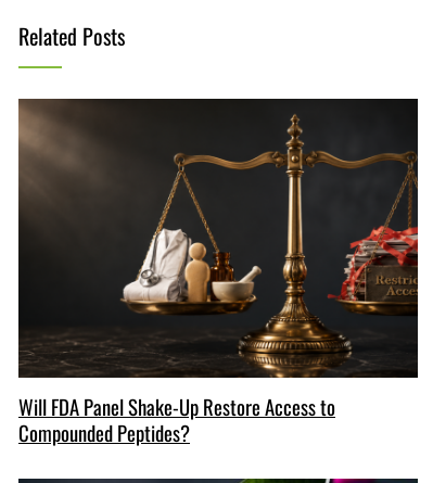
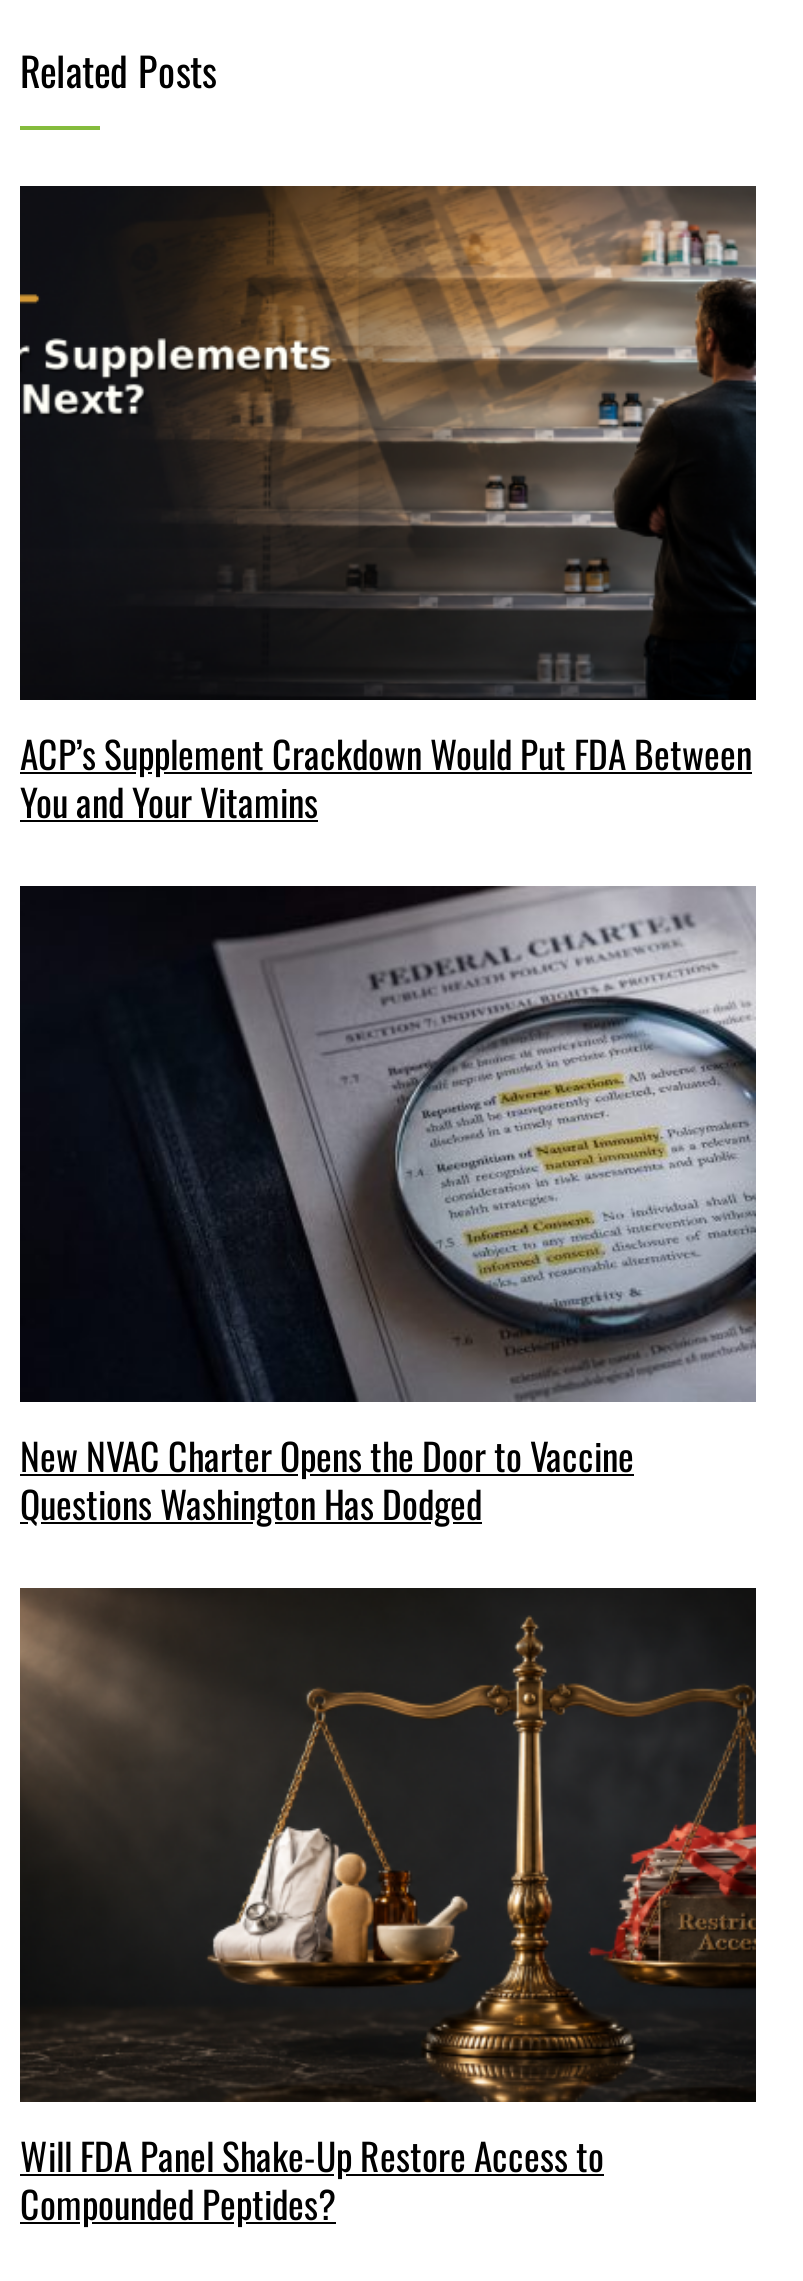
+ [image]
+ ACP’s Supplement Crackdown Would Put FDA Between
+ You and Your Vitamins

+ [image]
+ New NVAC Charter Opens the Door to Vaccine
+ Questions Washington Has Dodged
